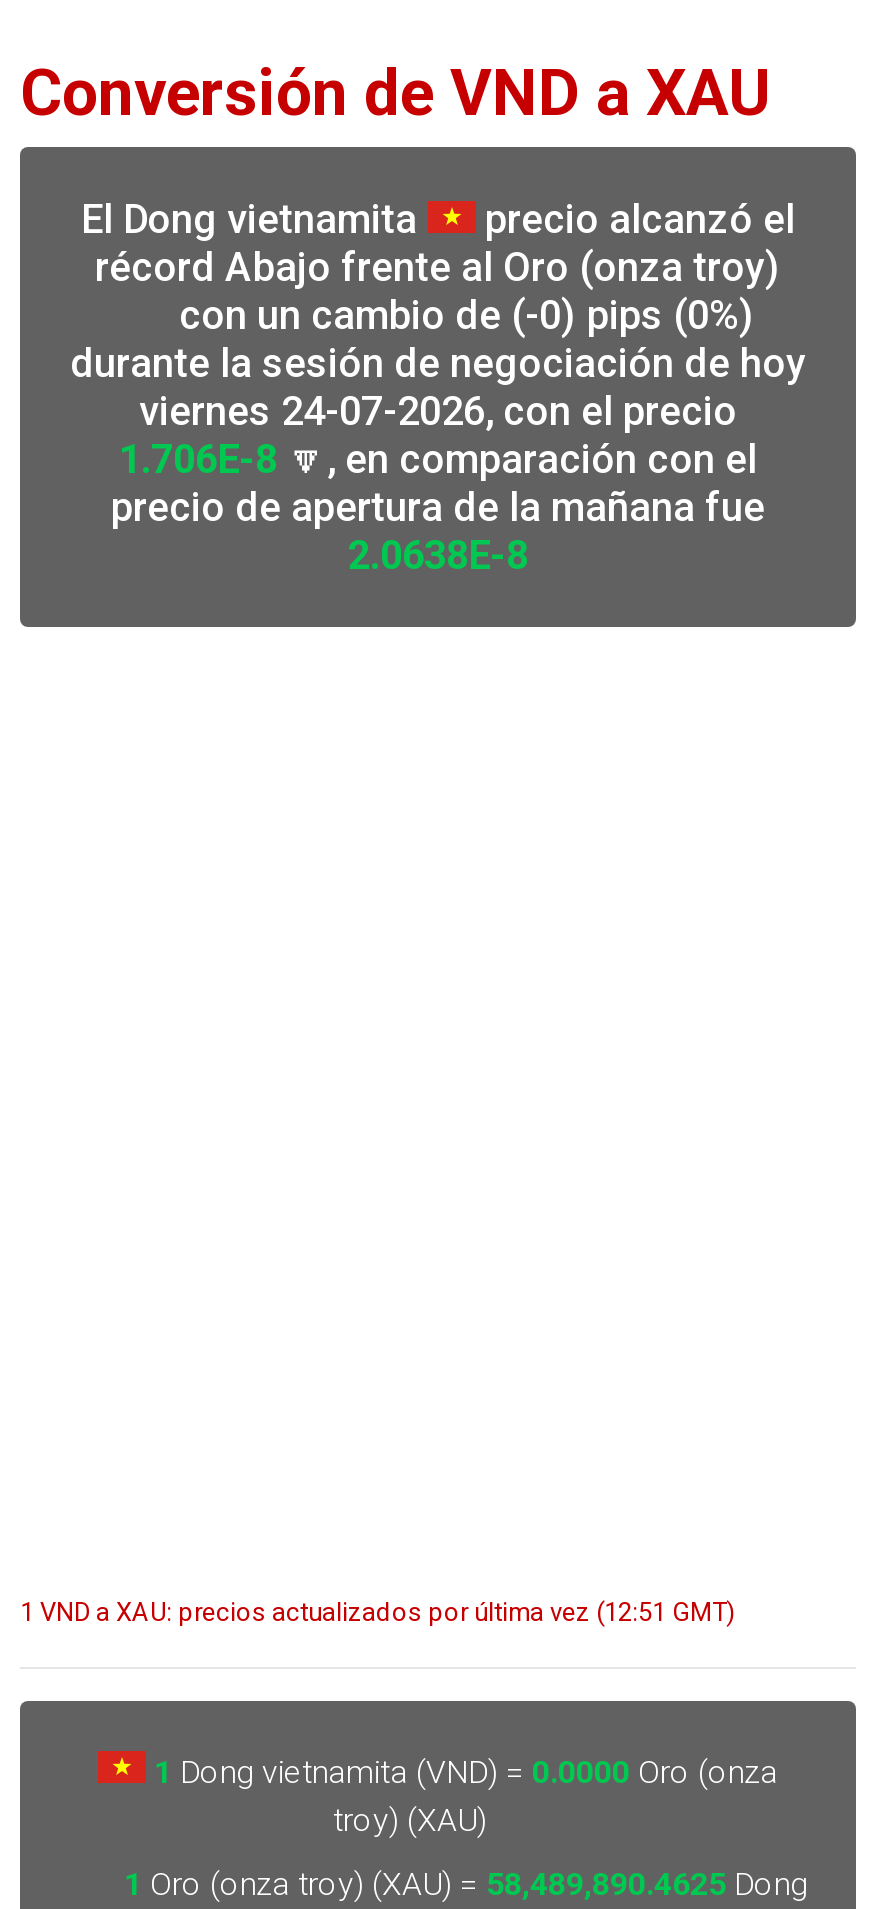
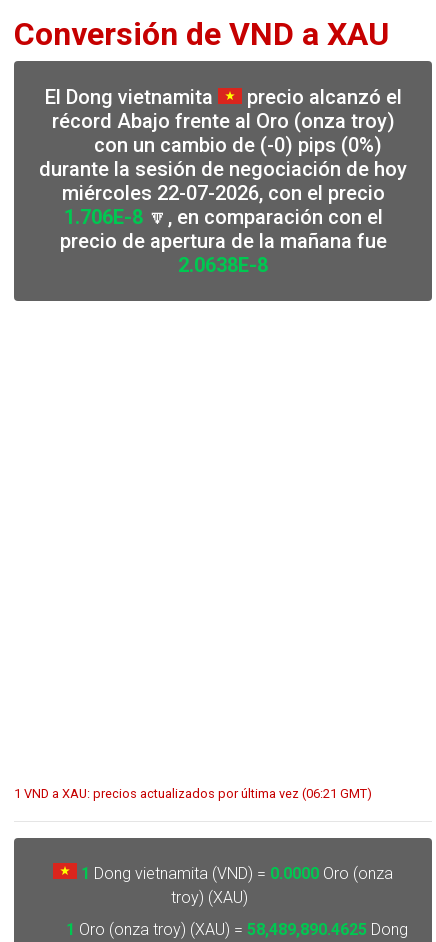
- viernes 24-07-2026, con el precio
+ miércoles 22-07-2026, con el precio

- 1 VND a XAU: precios actualizados por última vez (12:51 GMT)
+ 1 VND a XAU: precios actualizados por última vez (06:21 GMT)
